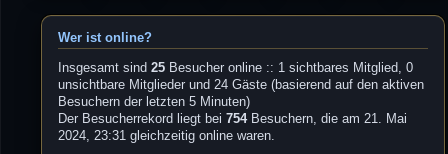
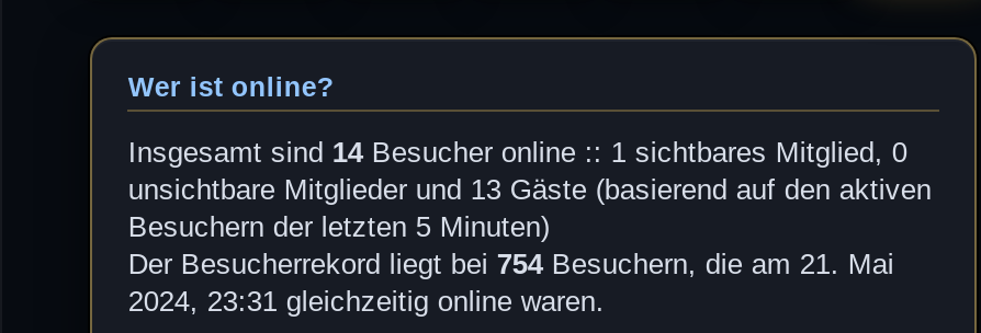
- Insgesamt sind 25 Besucher online :: 1 sichtbares Mitglied, 0
+ Insgesamt sind 14 Besucher online :: 1 sichtbares Mitglied, 0

- unsichtbare Mitglieder und 24 Gäste (basierend auf den aktiven
+ unsichtbare Mitglieder und 13 Gäste (basierend auf den aktiven
